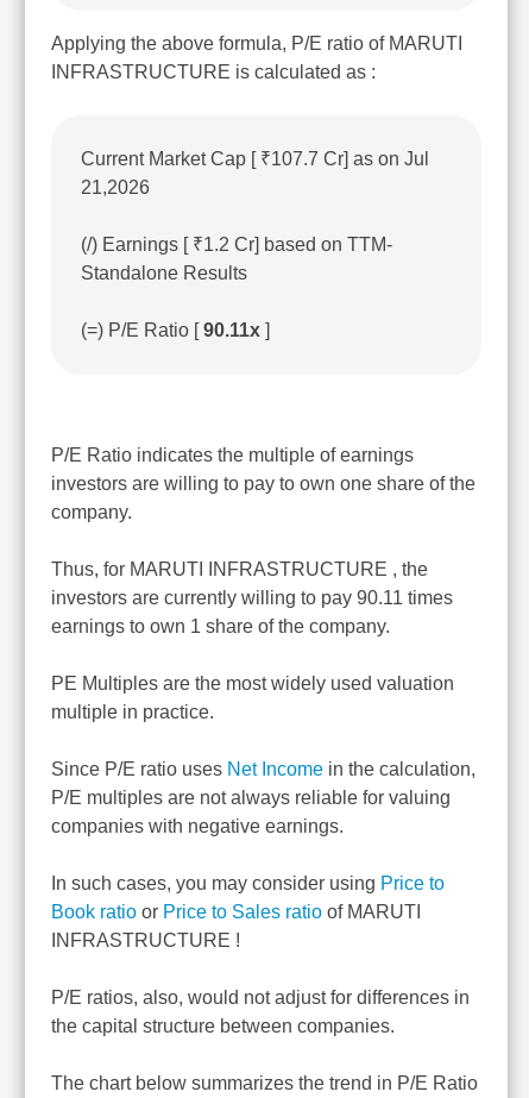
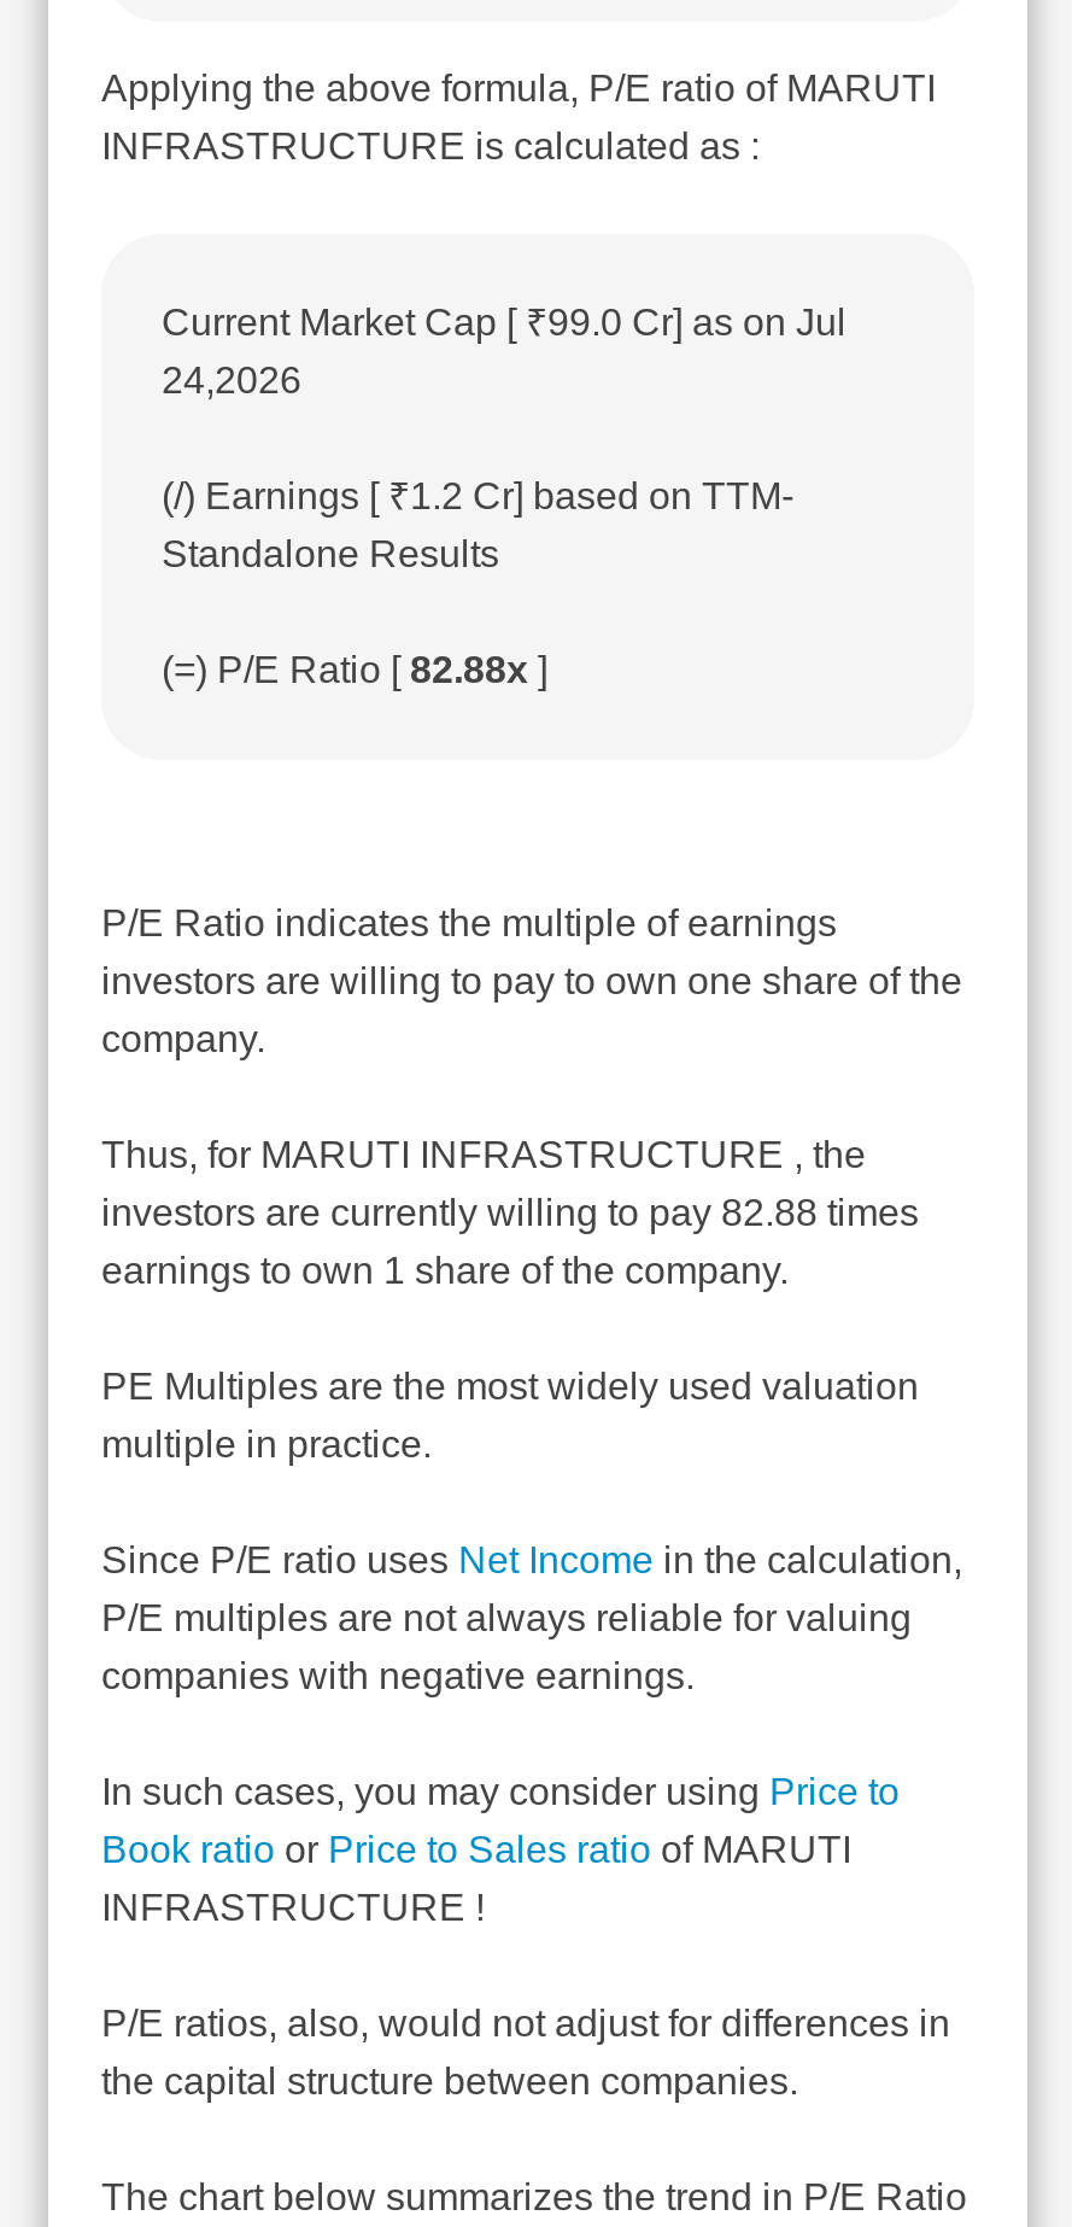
- Current Market Cap [ ₹107.7 Cr] as on Jul
+ Current Market Cap [ ₹99.0 Cr] as on Jul

- 21,2026
+ 24,2026

- (=) P/E Ratio [90.11x]
+ (=) P/E Ratio [82.88x]

- investors are currently willing to pay 90.11 times
+ investors are currently willing to pay 82.88 times
